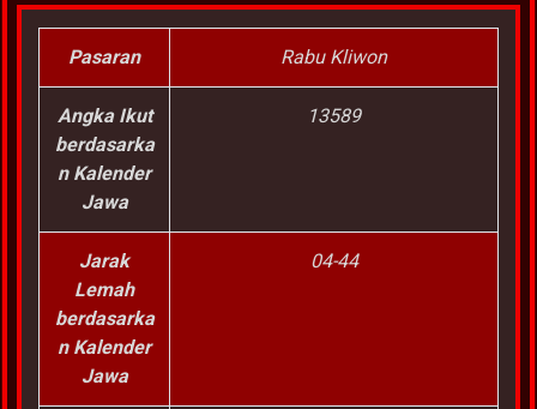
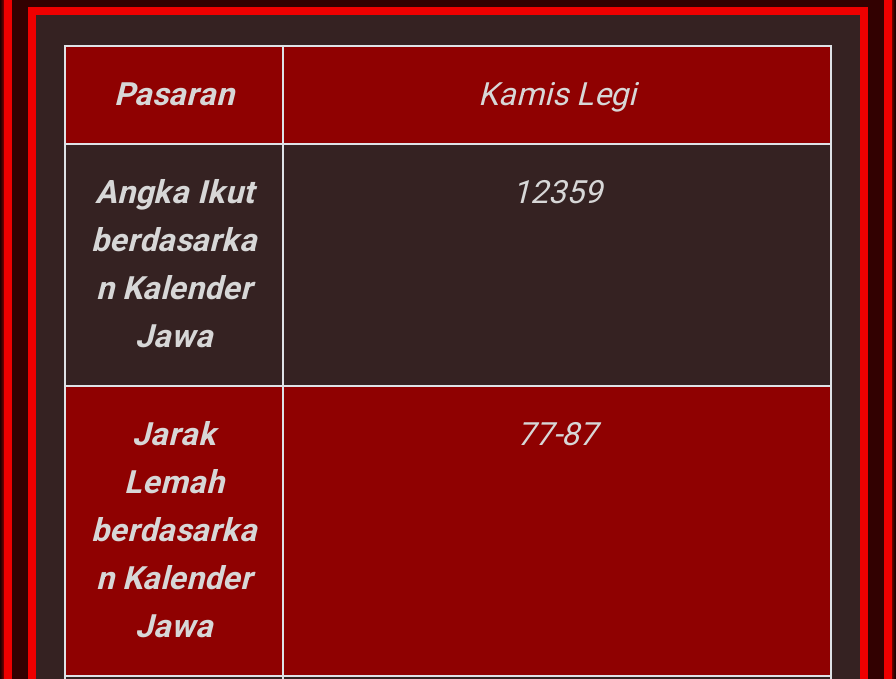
- Rabu Kliwon
+ Kamis Legi

- 13589
+ 12359

- 04-44
+ 77-87
